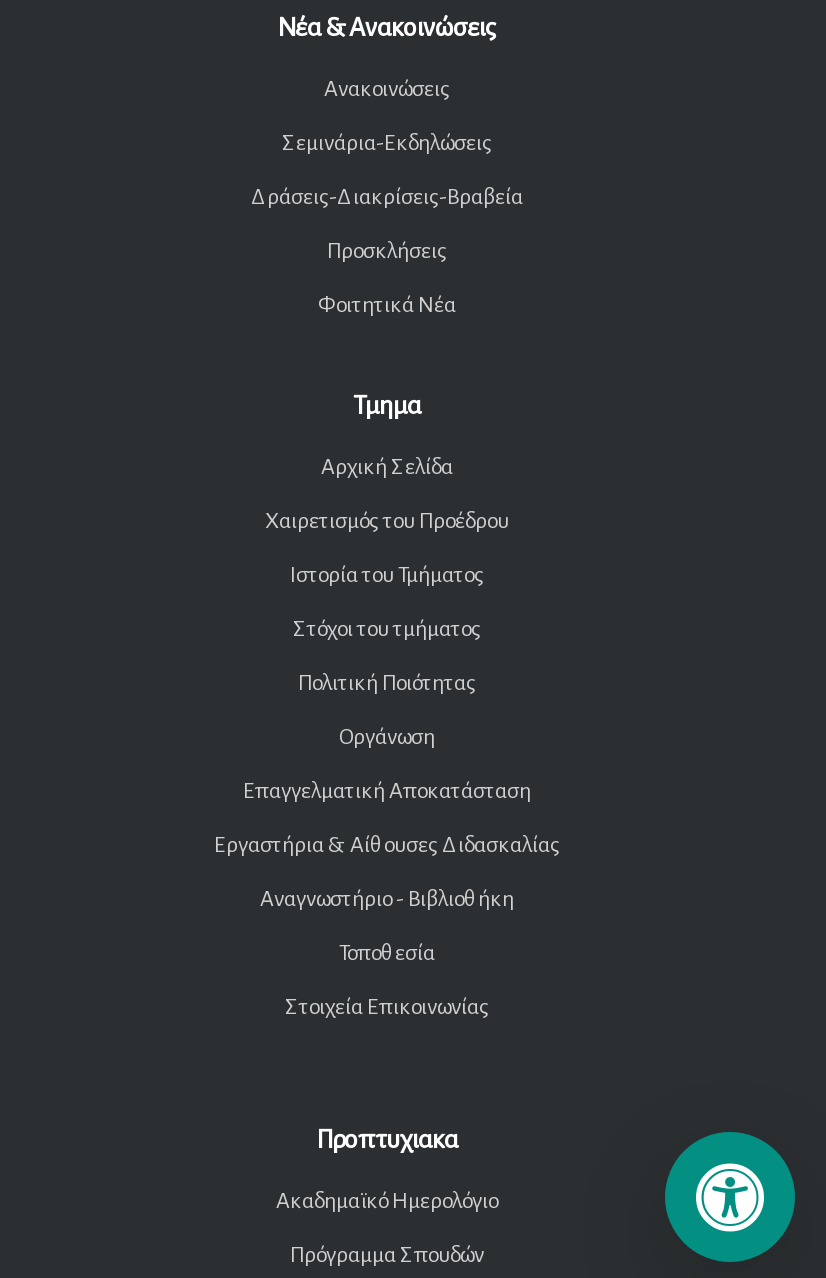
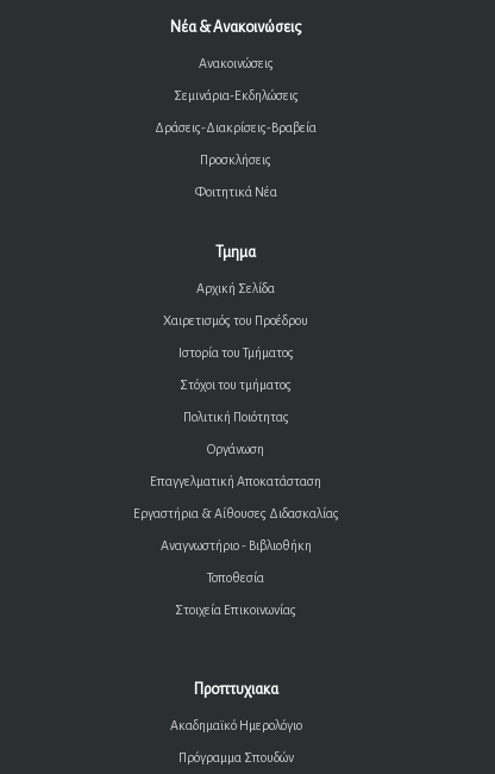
- [image]
